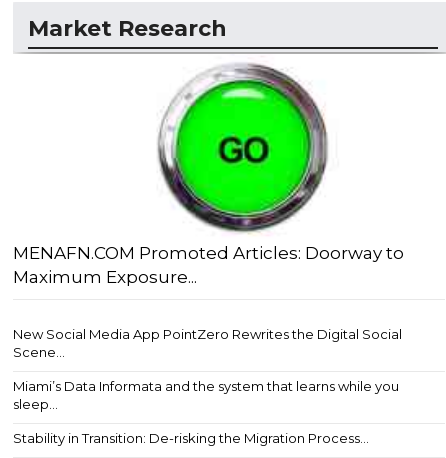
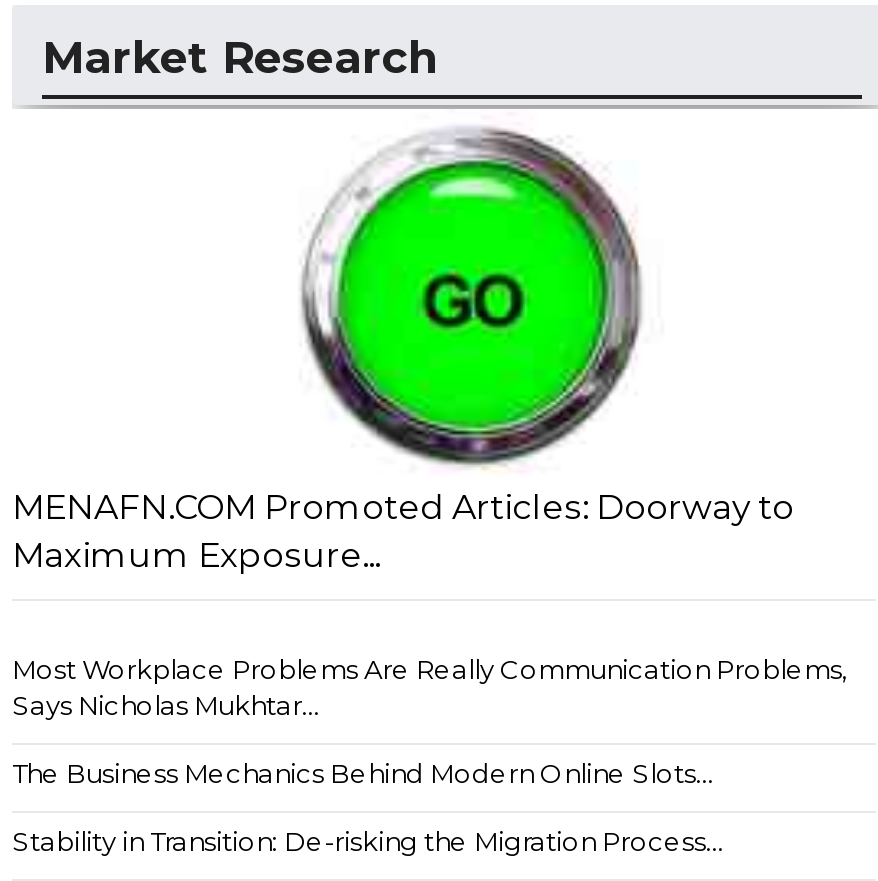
- New Social Media App PointZero Rewrites the Digital Social
- Scene...
+ Most Workplace Problems Are Really Communication Problems,
+ Says Nicholas Mukhtar...

- Miami’s Data Informata and the system that learns while you
- sleep...
+ The Business Mechanics Behind Modern Online Slots...
